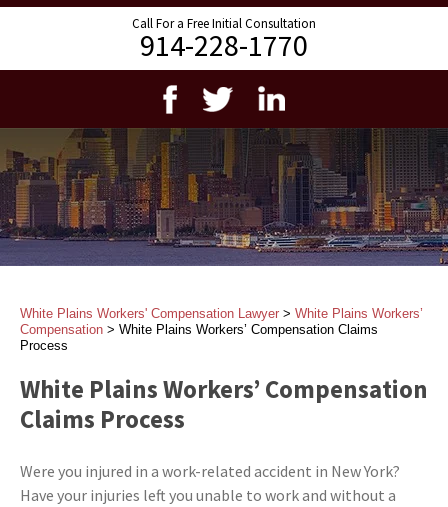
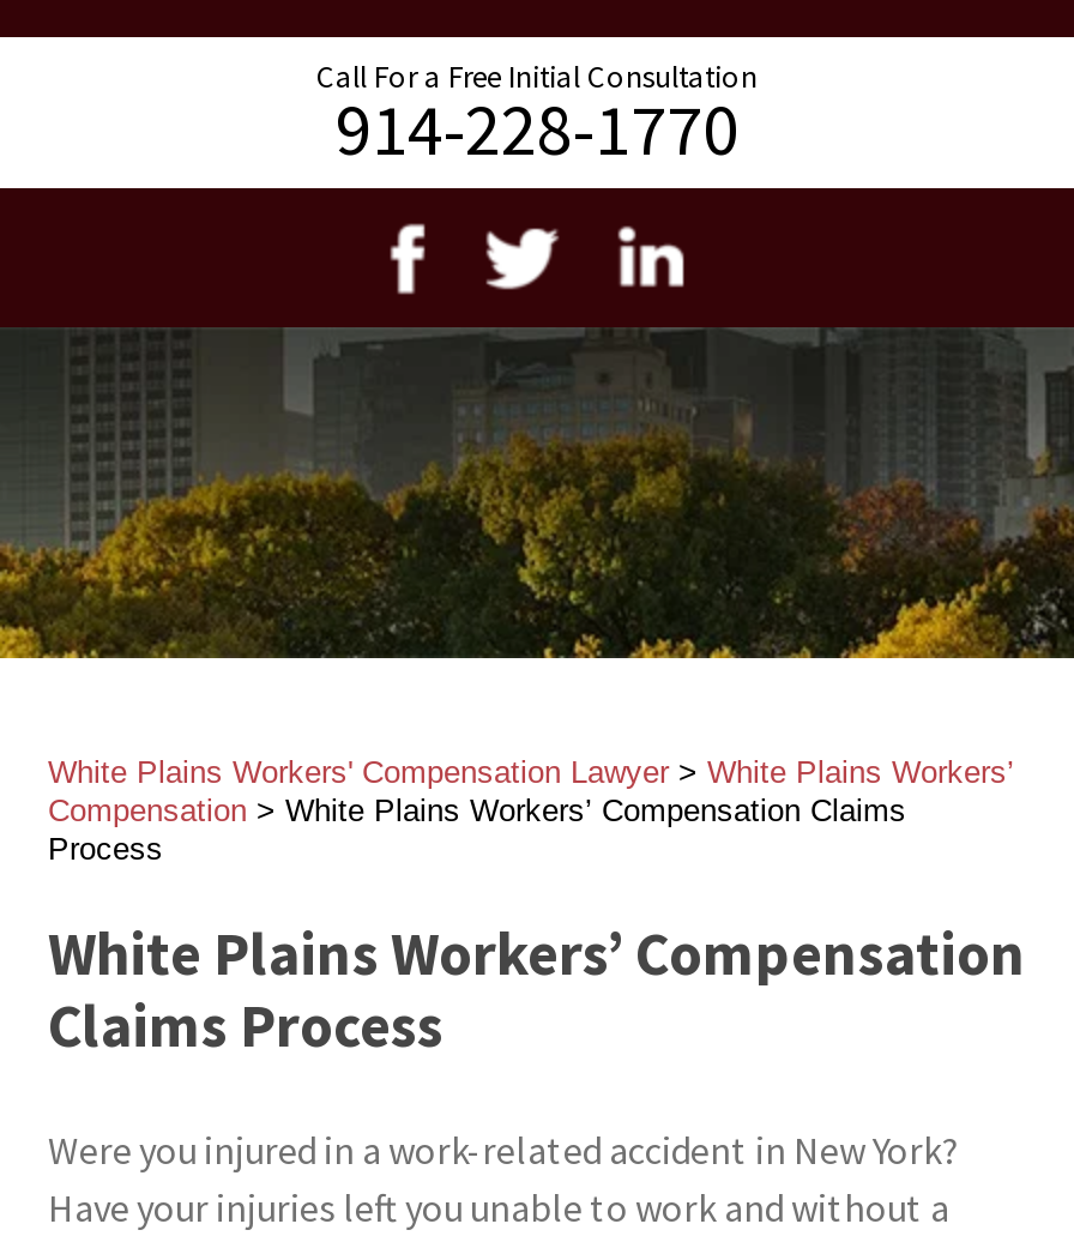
- [image]
+ [image]
